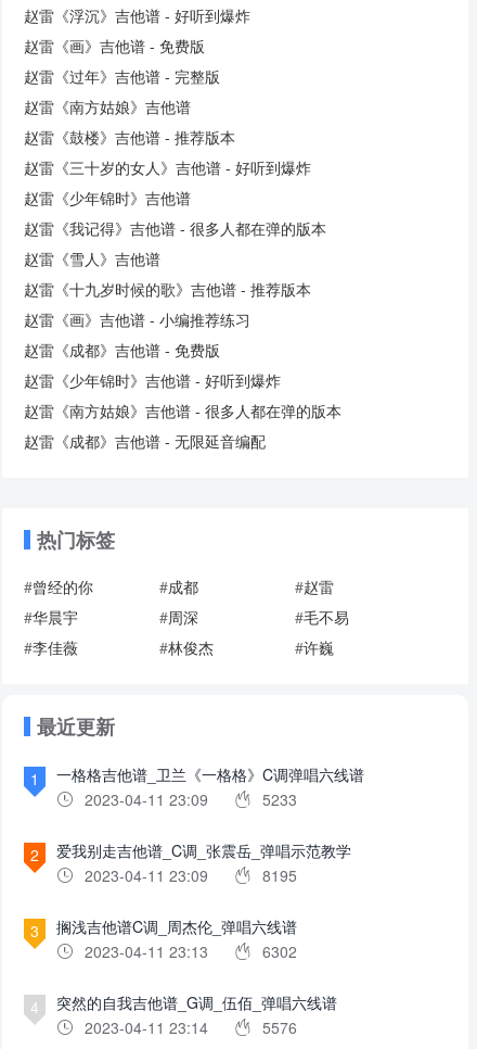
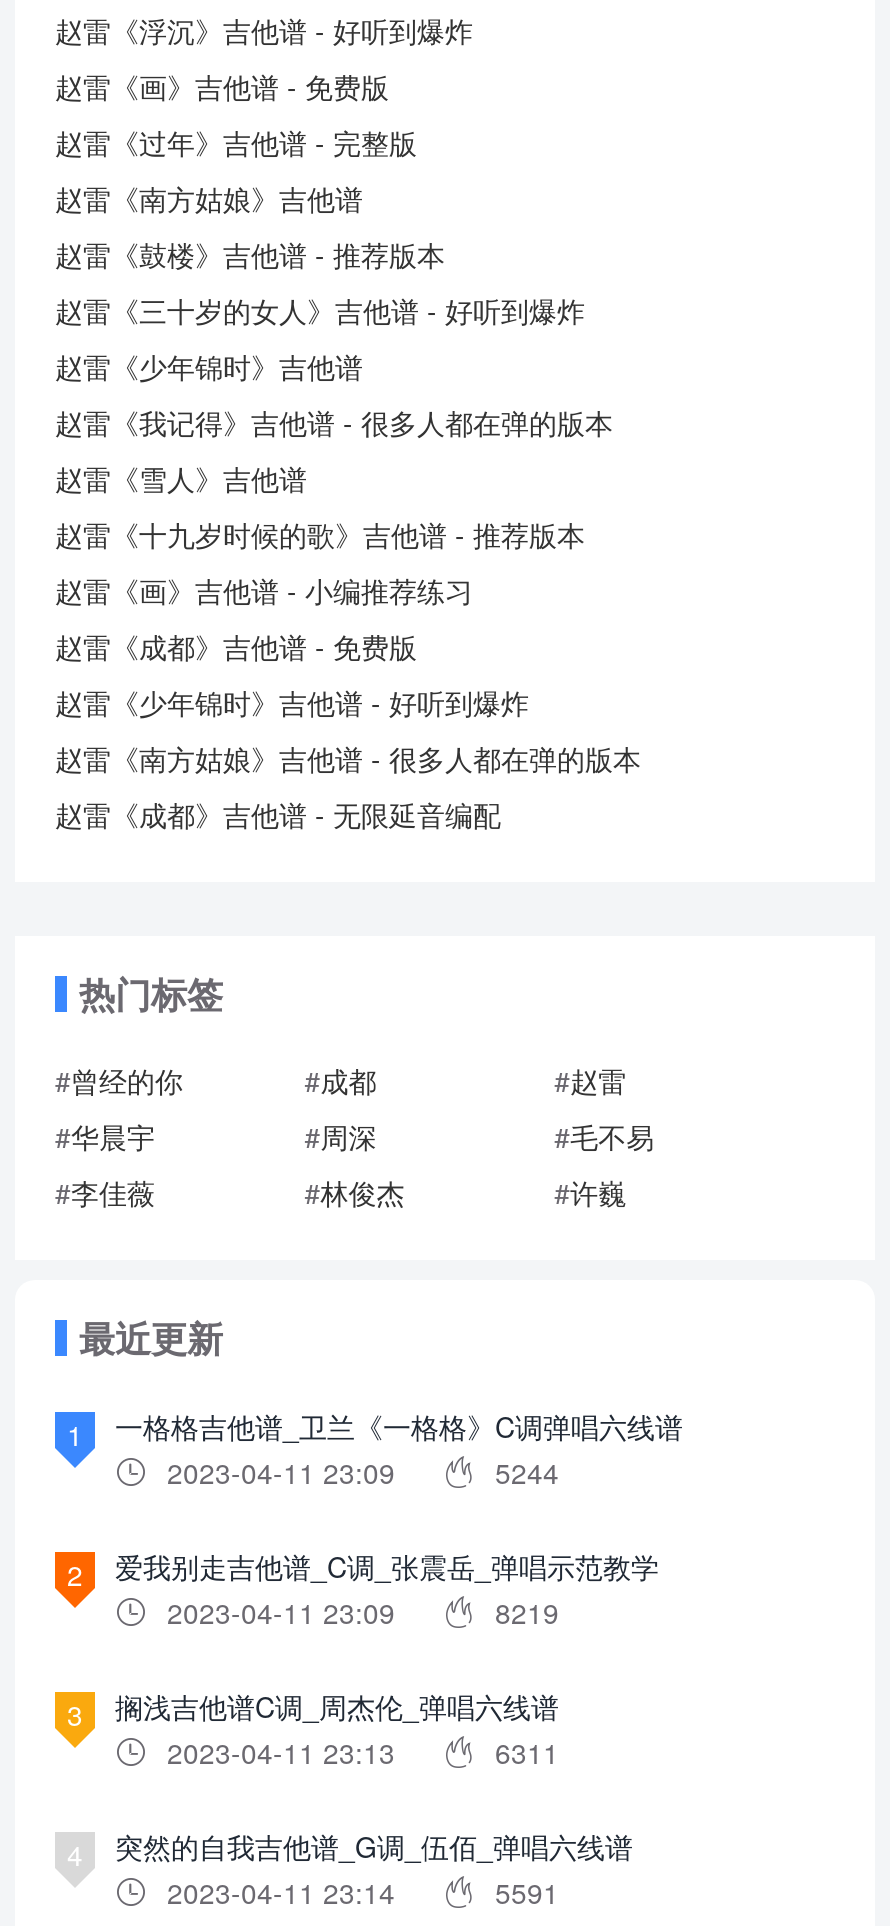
- 5233
+ 5244

- 8195
+ 8219

- 6302
+ 6311

- 5576
+ 5591
